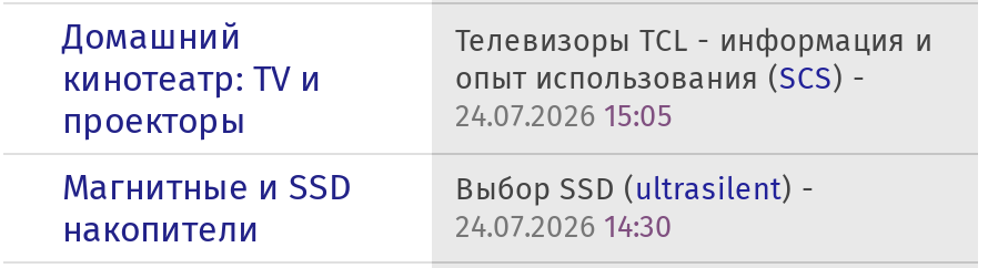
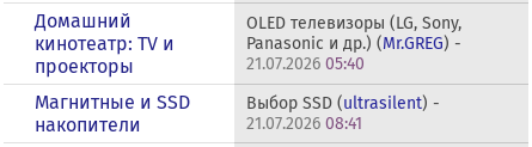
- Телевизоры TCL - информация и
- опыт использования (SCS) -
- 24.07.2026 15:05
+ OLED телевизоры (LG, Sony,
+ Panasonic и др.) (Mr.GREG) -
+ 21.07.2026 05:40

- 24.07.2026 14:30
+ 21.07.2026 08:41
